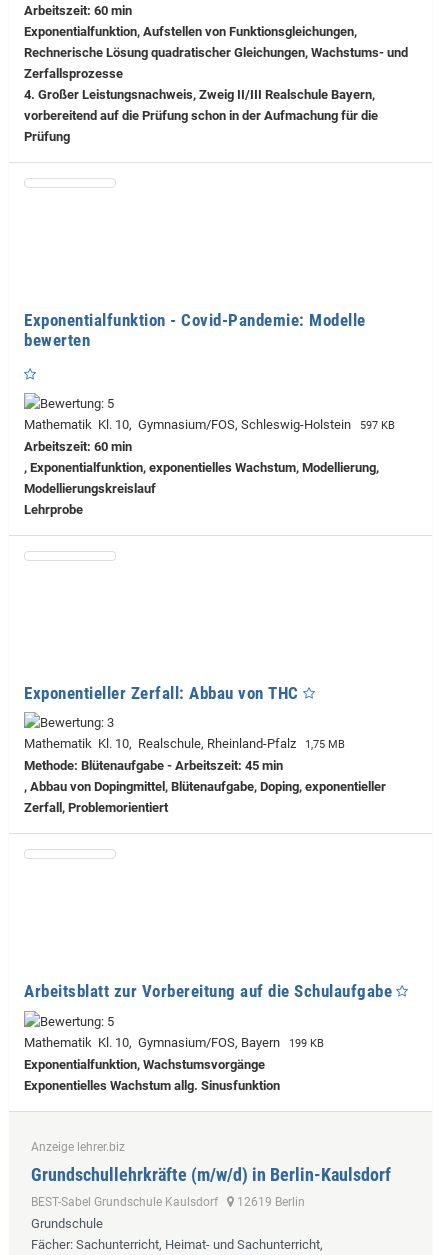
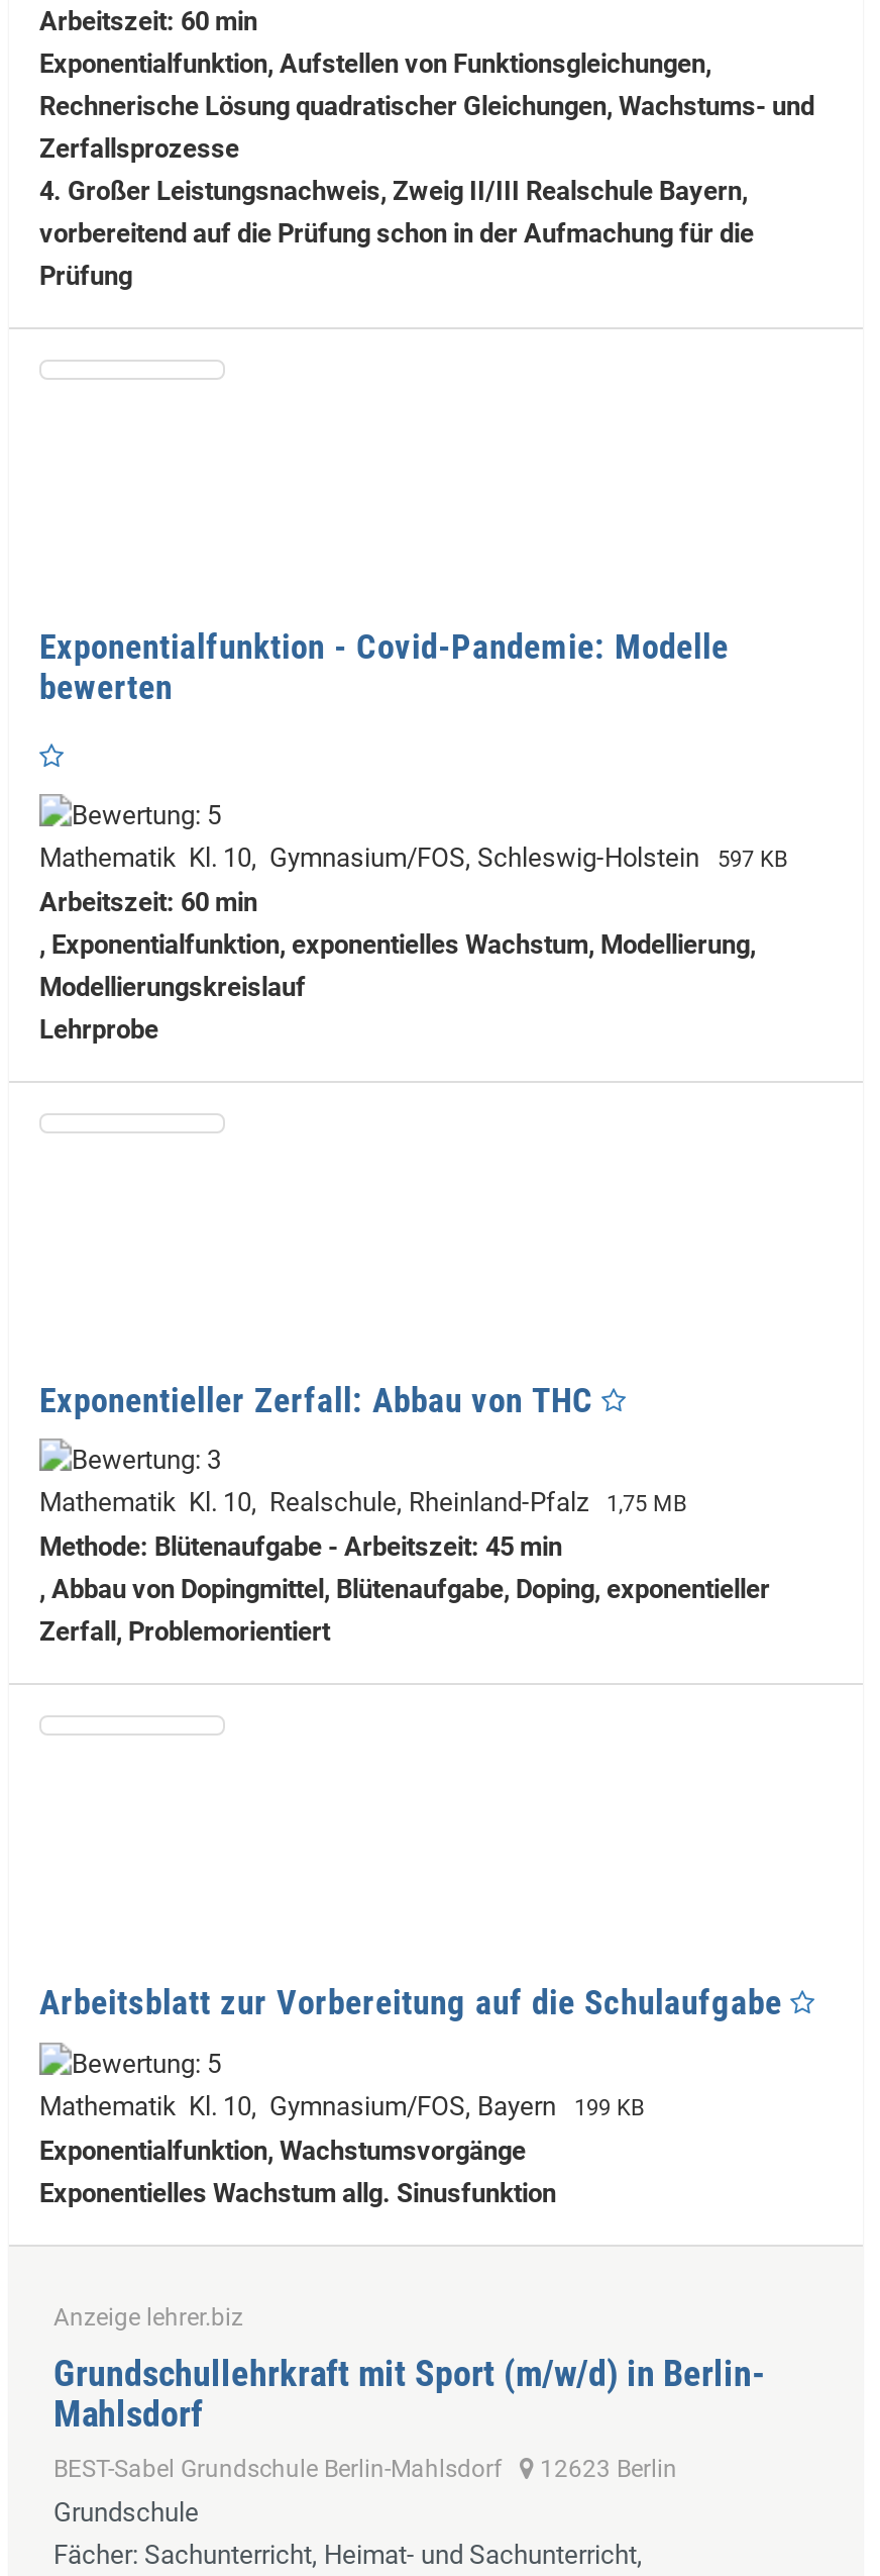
- Grundschullehrkräfte (m/w/d) in Berlin-Kaulsdorf
+ Grundschullehrkraft mit Sport (m/w/d) in Berlin-
+ Mahlsdorf

- BEST-Sabel Grundschule Kaulsdorf 12619 Berlin
+ BEST-Sabel Grundschule Berlin-Mahlsdorf 12623 Berlin
